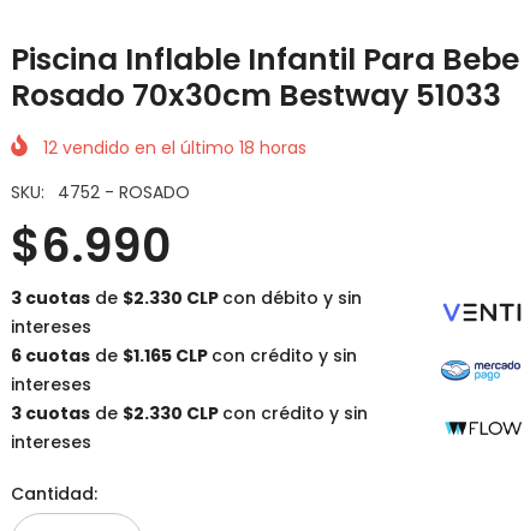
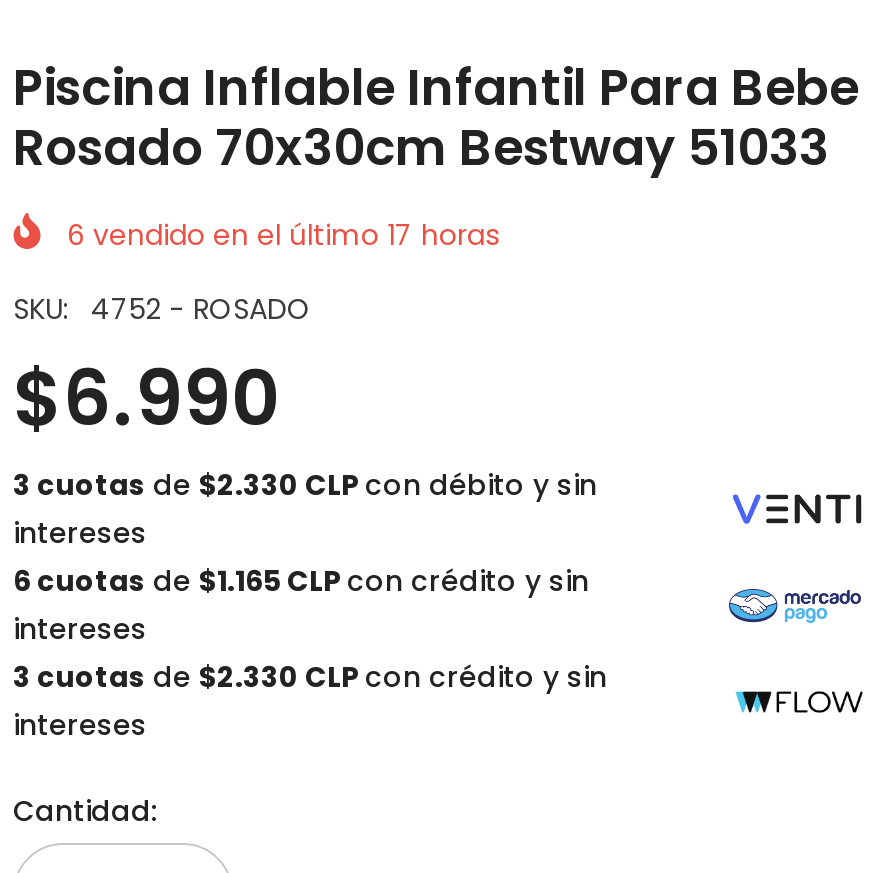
- 12 vendido en el último 18 horas
+ 6 vendido en el último 17 horas
